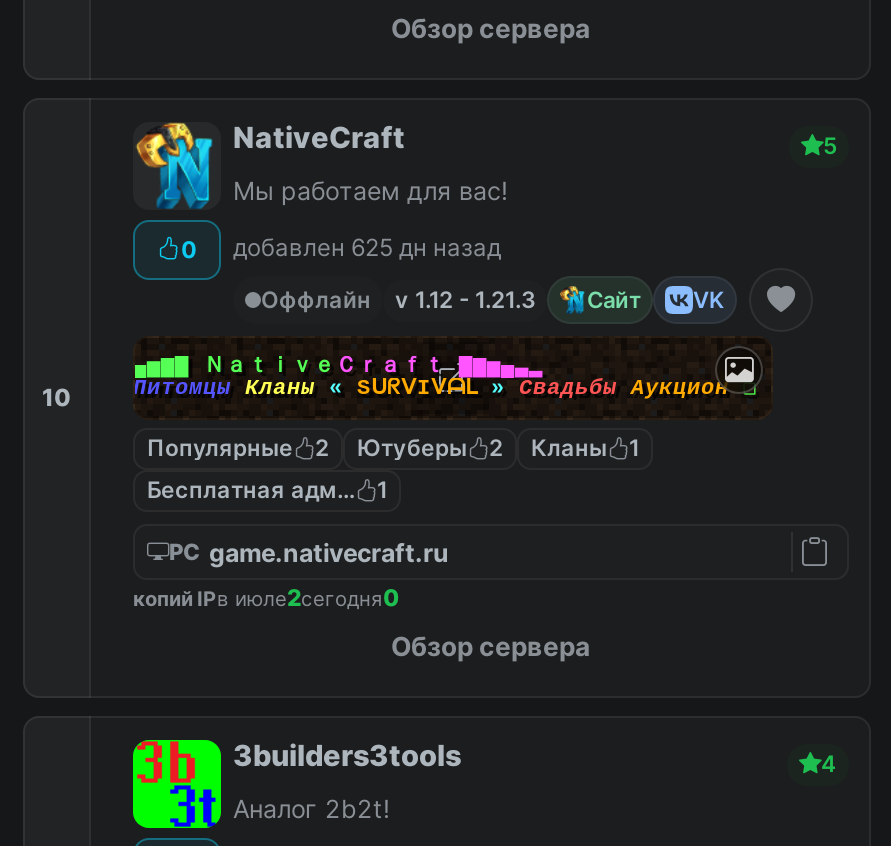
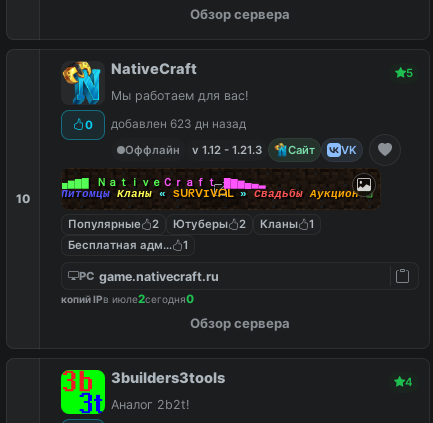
- добавлен 625 дн назад
+ добавлен 623 дн назад
